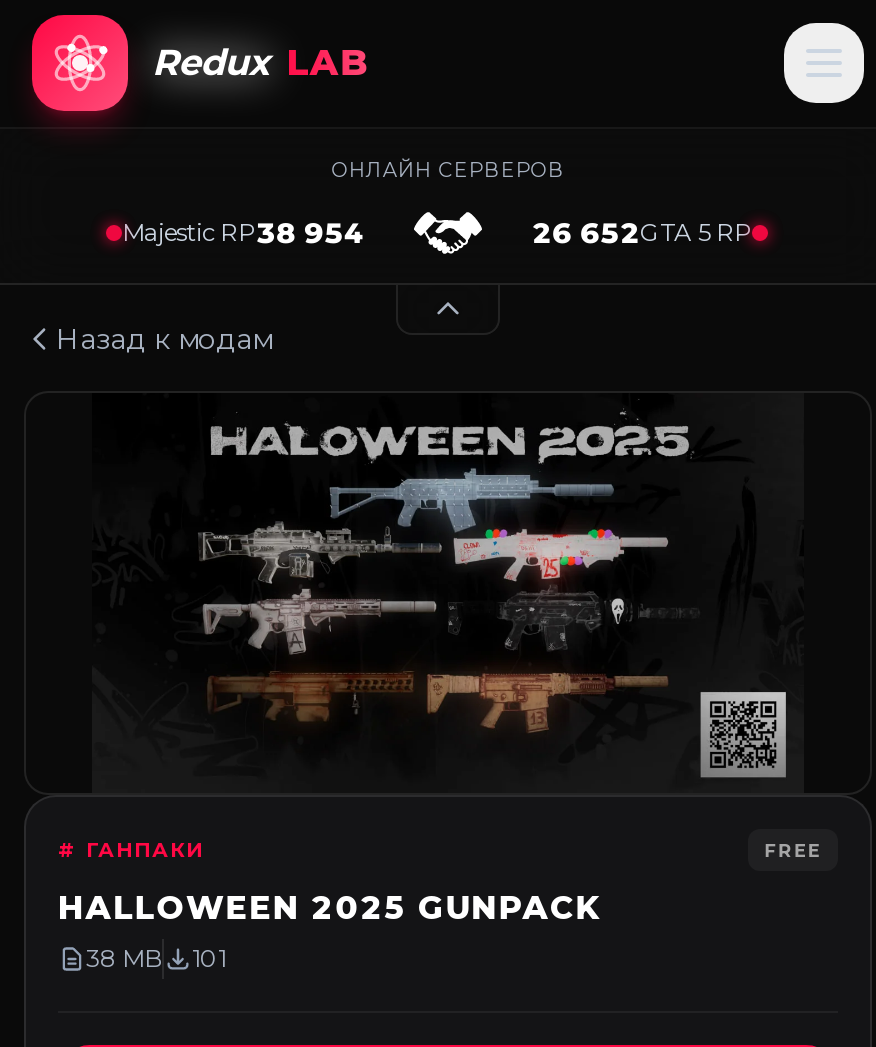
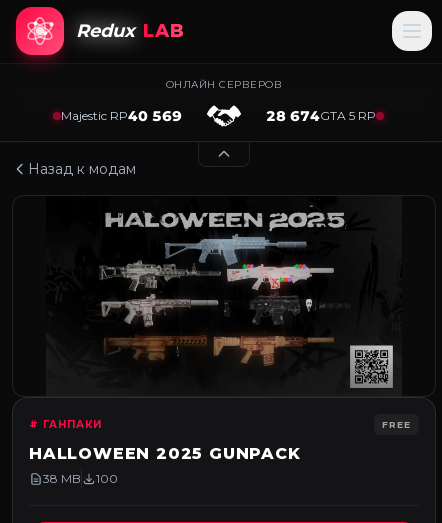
- Majestic RP38 954
+ Majestic RP40 569

- 26 652GTA 5 RP
+ 28 674GTA 5 RP

- 38 MB 101
+ 38 MB 100
